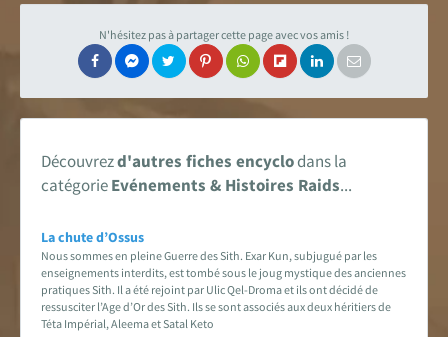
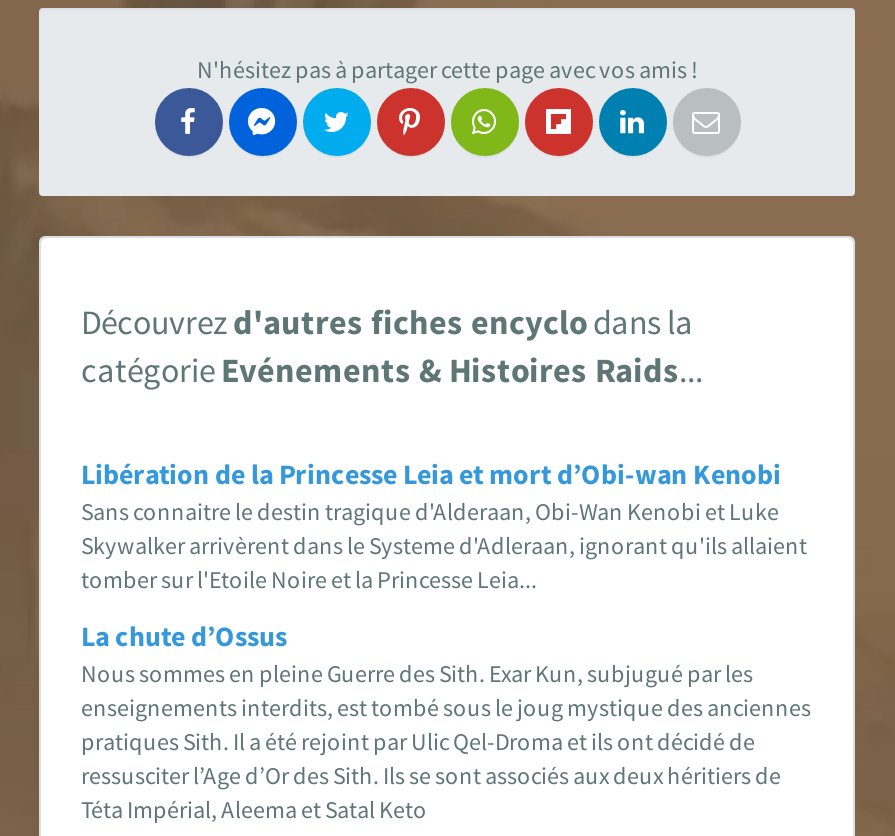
+ Libération de la Princesse Leia et mort d’Obi-wan Kenobi
+ Sans connaitre le destin tragique d'Alderaan, Obi-Wan Kenobi et Luke
+ Skywalker arrivèrent dans le Systeme d'Adleraan, ignorant qu'ils allaient
+ tomber sur l'Etoile Noire et la Princesse Leia...
